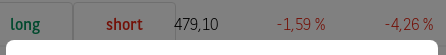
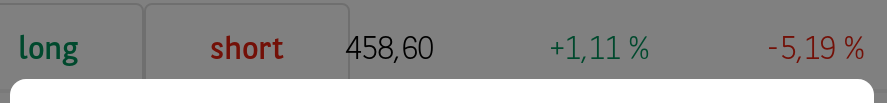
- short 479,10
+ short 458,60

- -1,59 %
+ +1,11 %

- -4,26 %
+ -5,19 %
